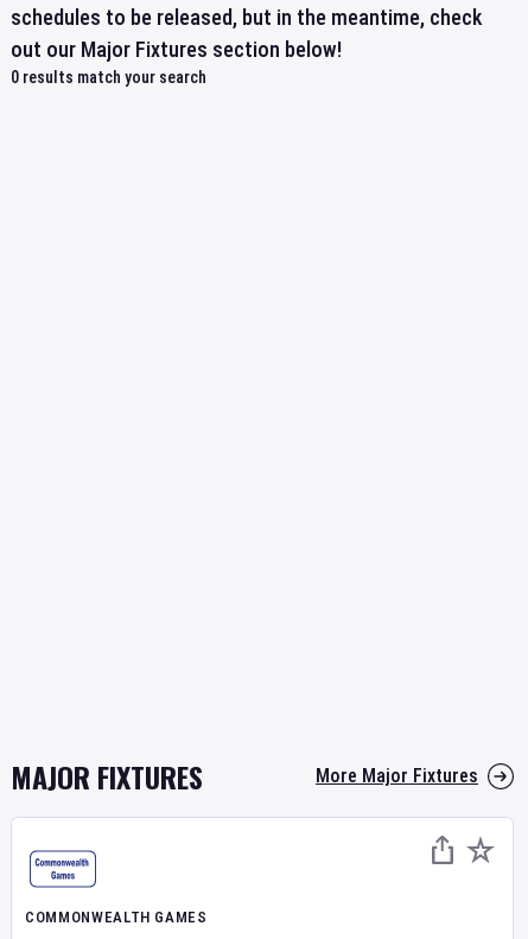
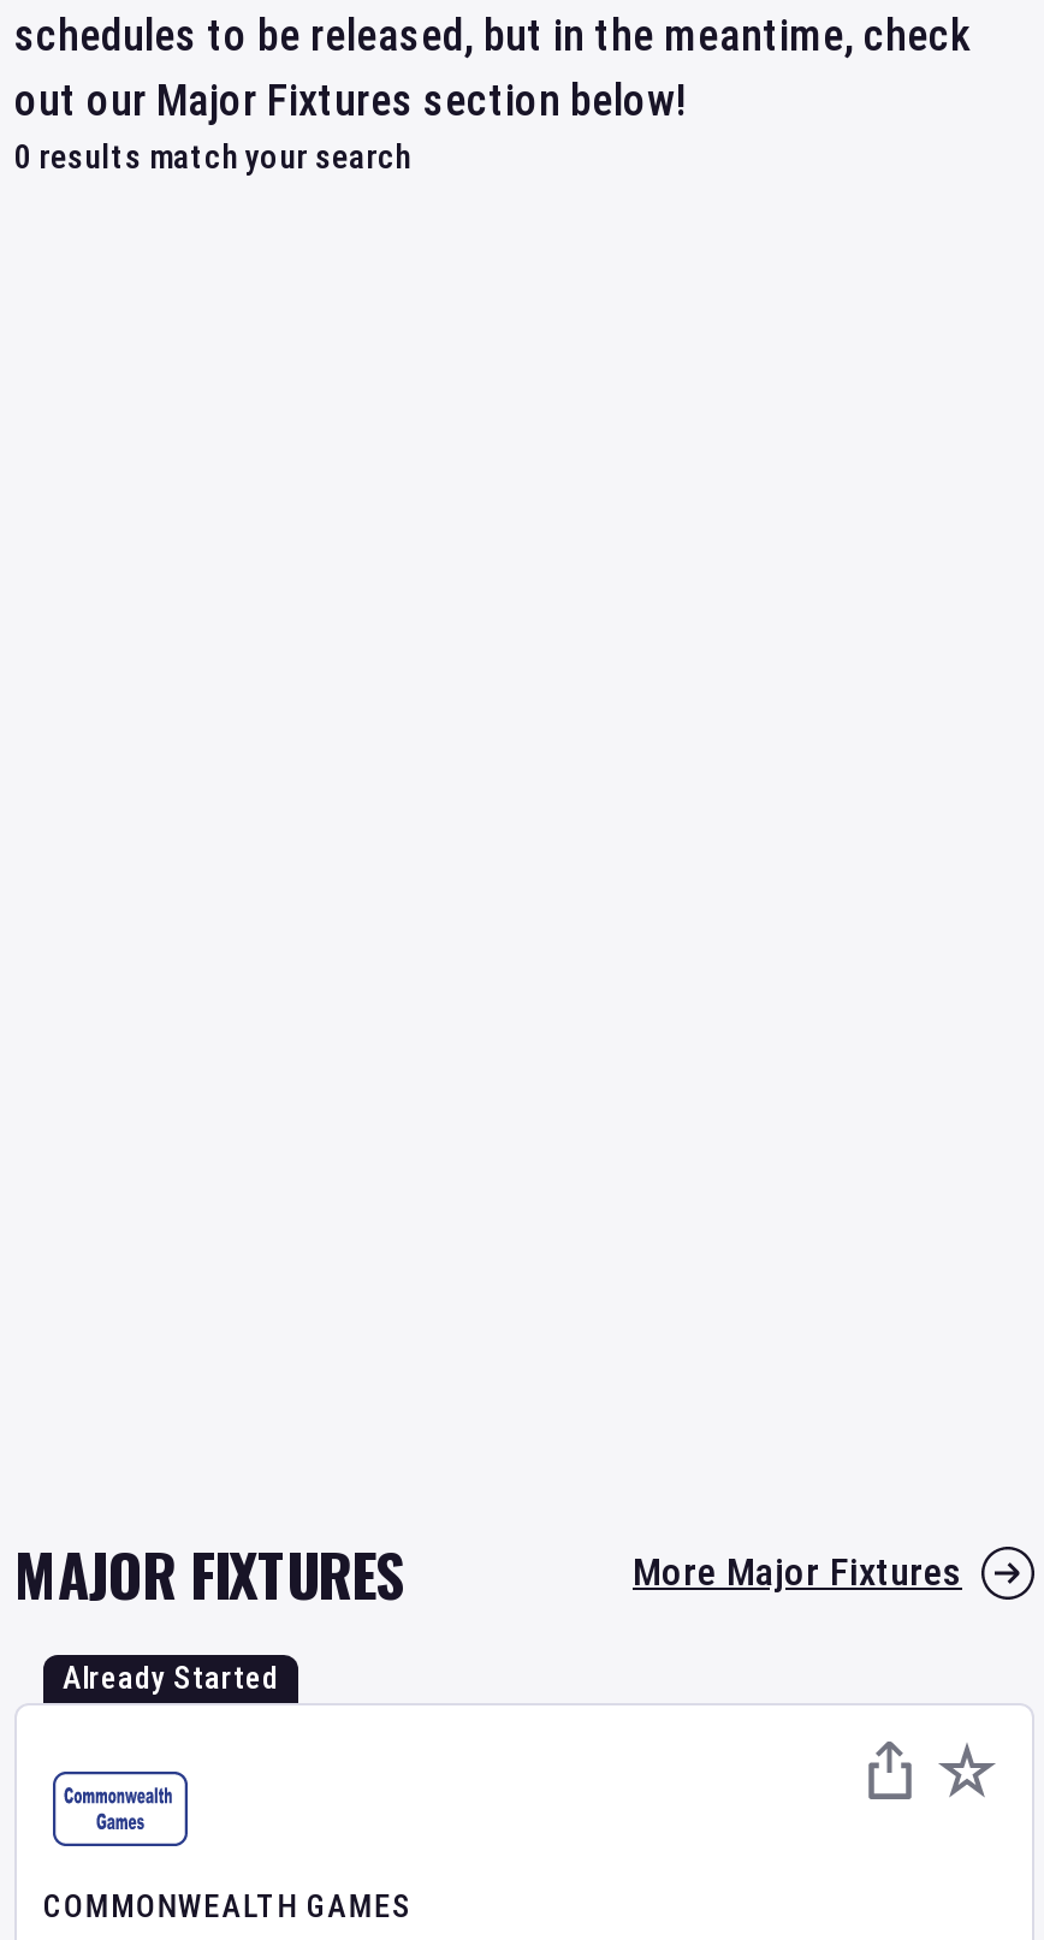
+ Already Started
